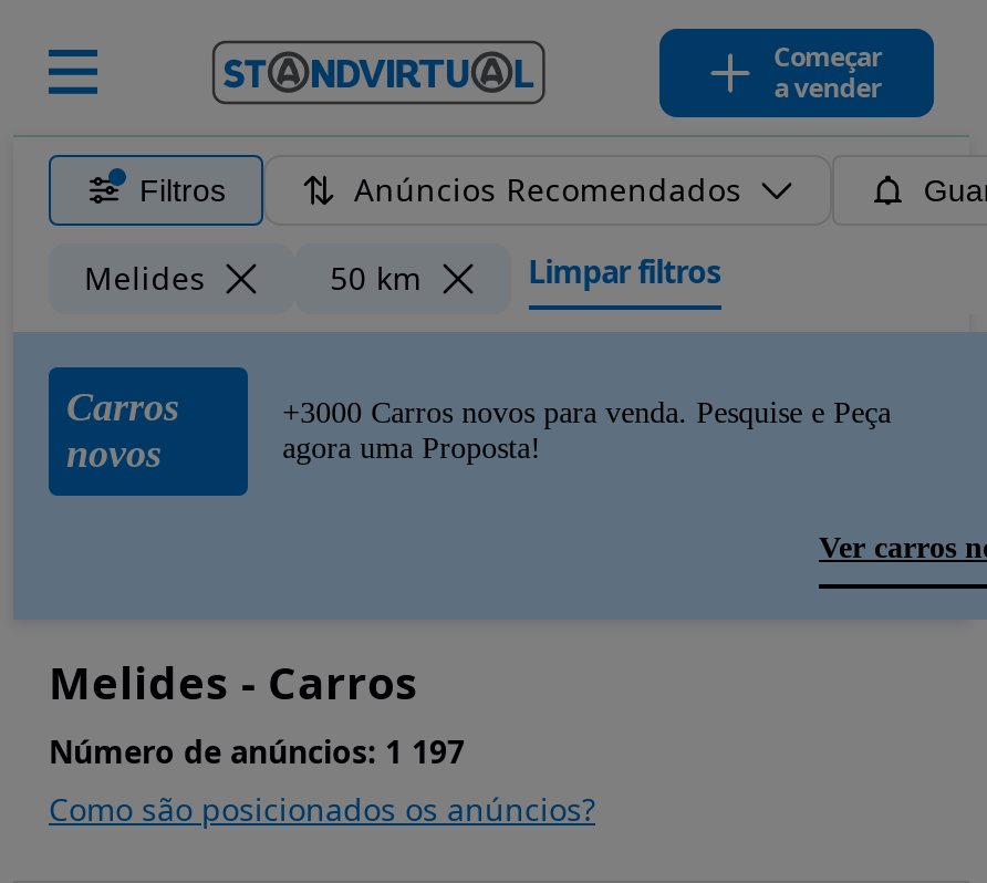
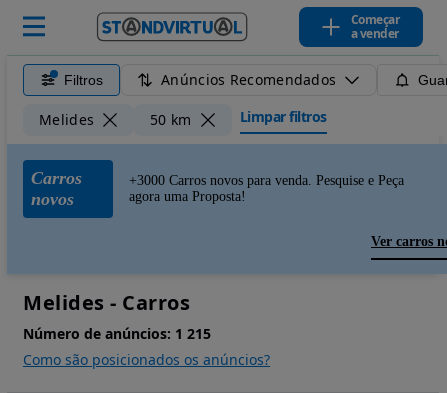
- Número de anúncios: 1 197
+ Número de anúncios: 1 215
